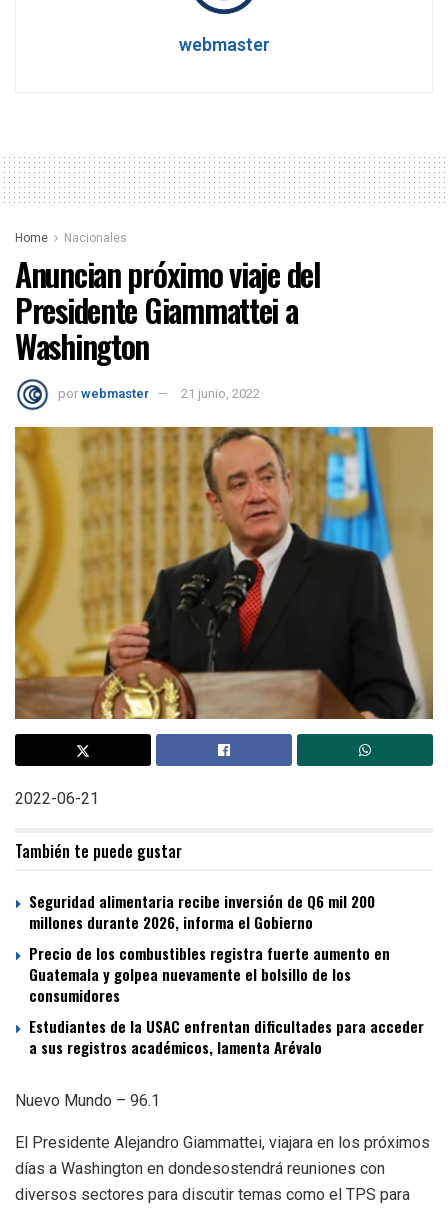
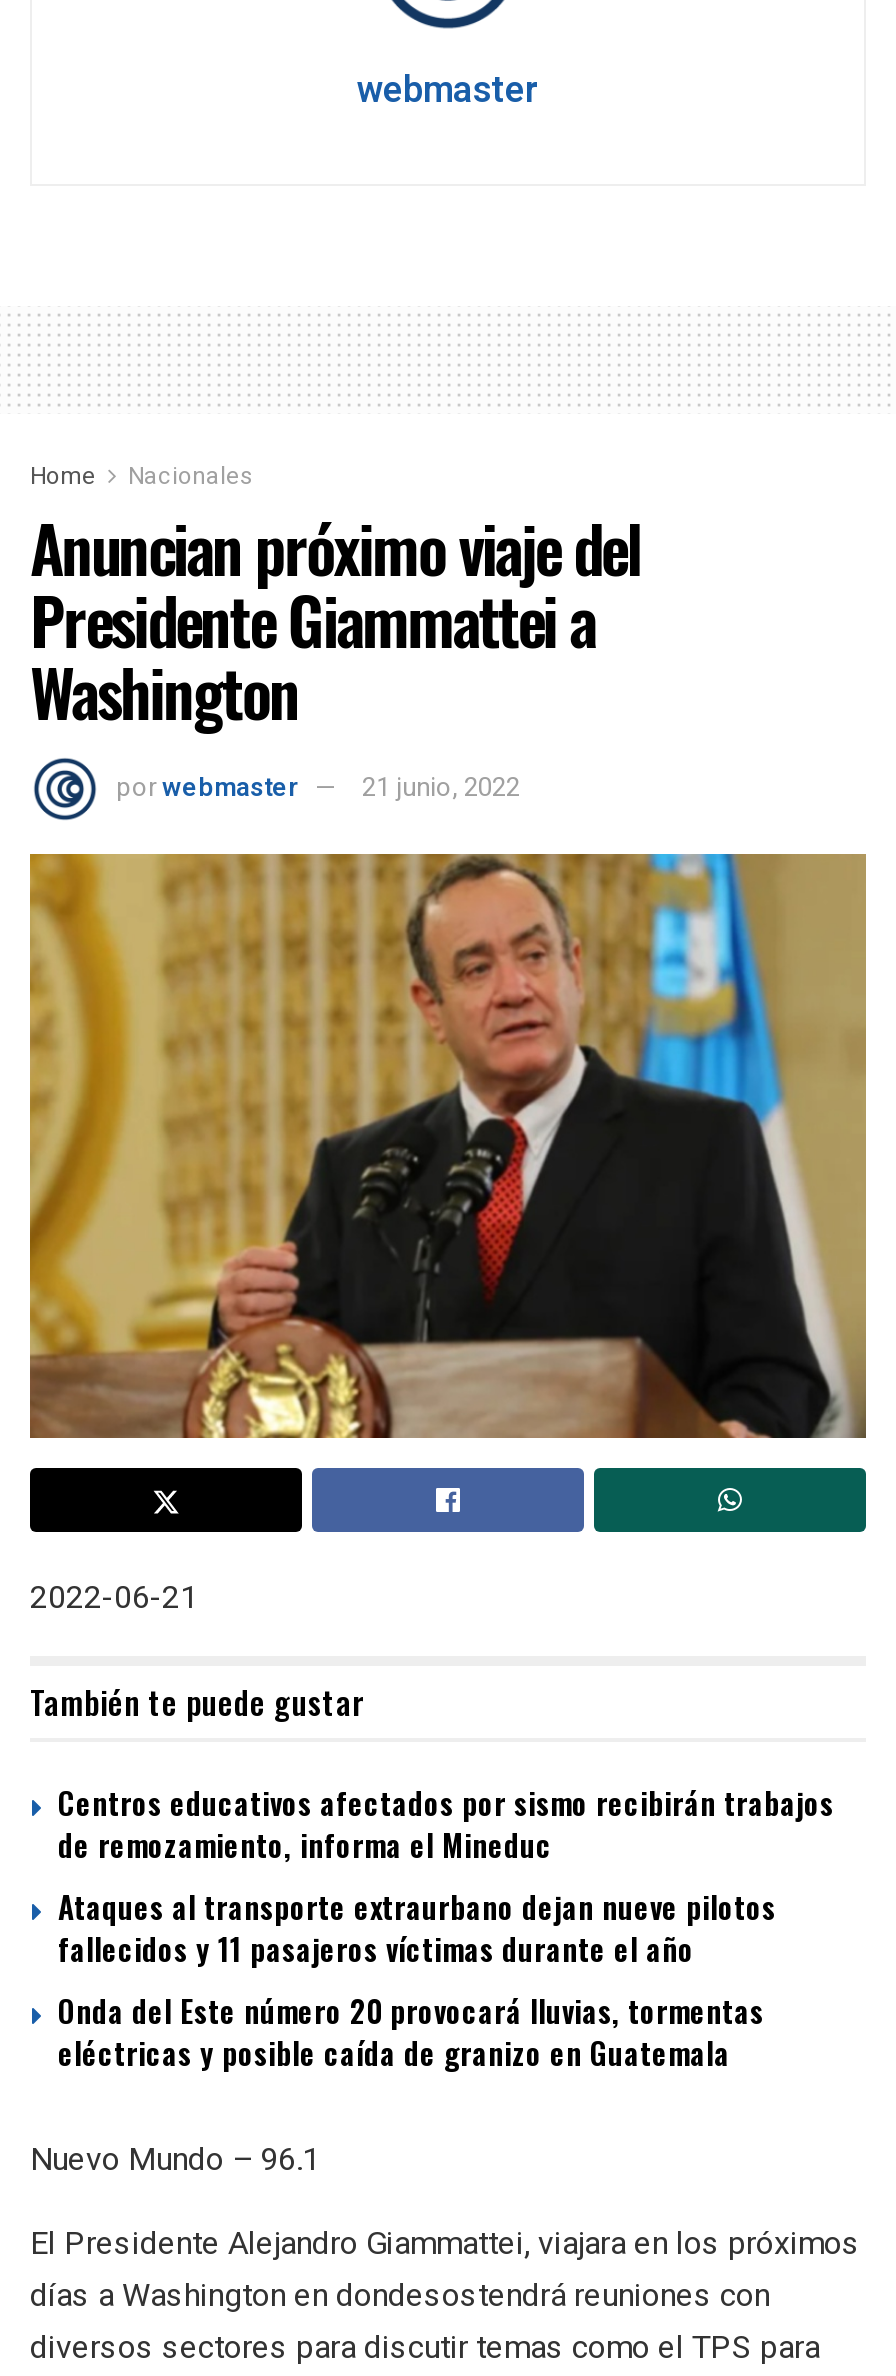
- Seguridad alimentaria recibe inversión de Q6 mil 200
- millones durante 2026, informa el Gobierno
- Precio de los combustibles registra fuerte aumento en
- Guatemala y golpea nuevamente el bolsillo de los
- consumidores
- Estudiantes de la USAC enfrentan dificultades para acceder
- a sus registros académicos, lamenta Arévalo
+ Centros educativos afectados por sismo recibirán trabajos
+ de remozamiento, informa el Mineduc
+ Ataques al transporte extraurbano dejan nueve pilotos
+ fallecidos y 11 pasajeros víctimas durante el año
+ Onda del Este número 20 provocará lluvias, tormentas
+ eléctricas y posible caída de granizo en Guatemala
